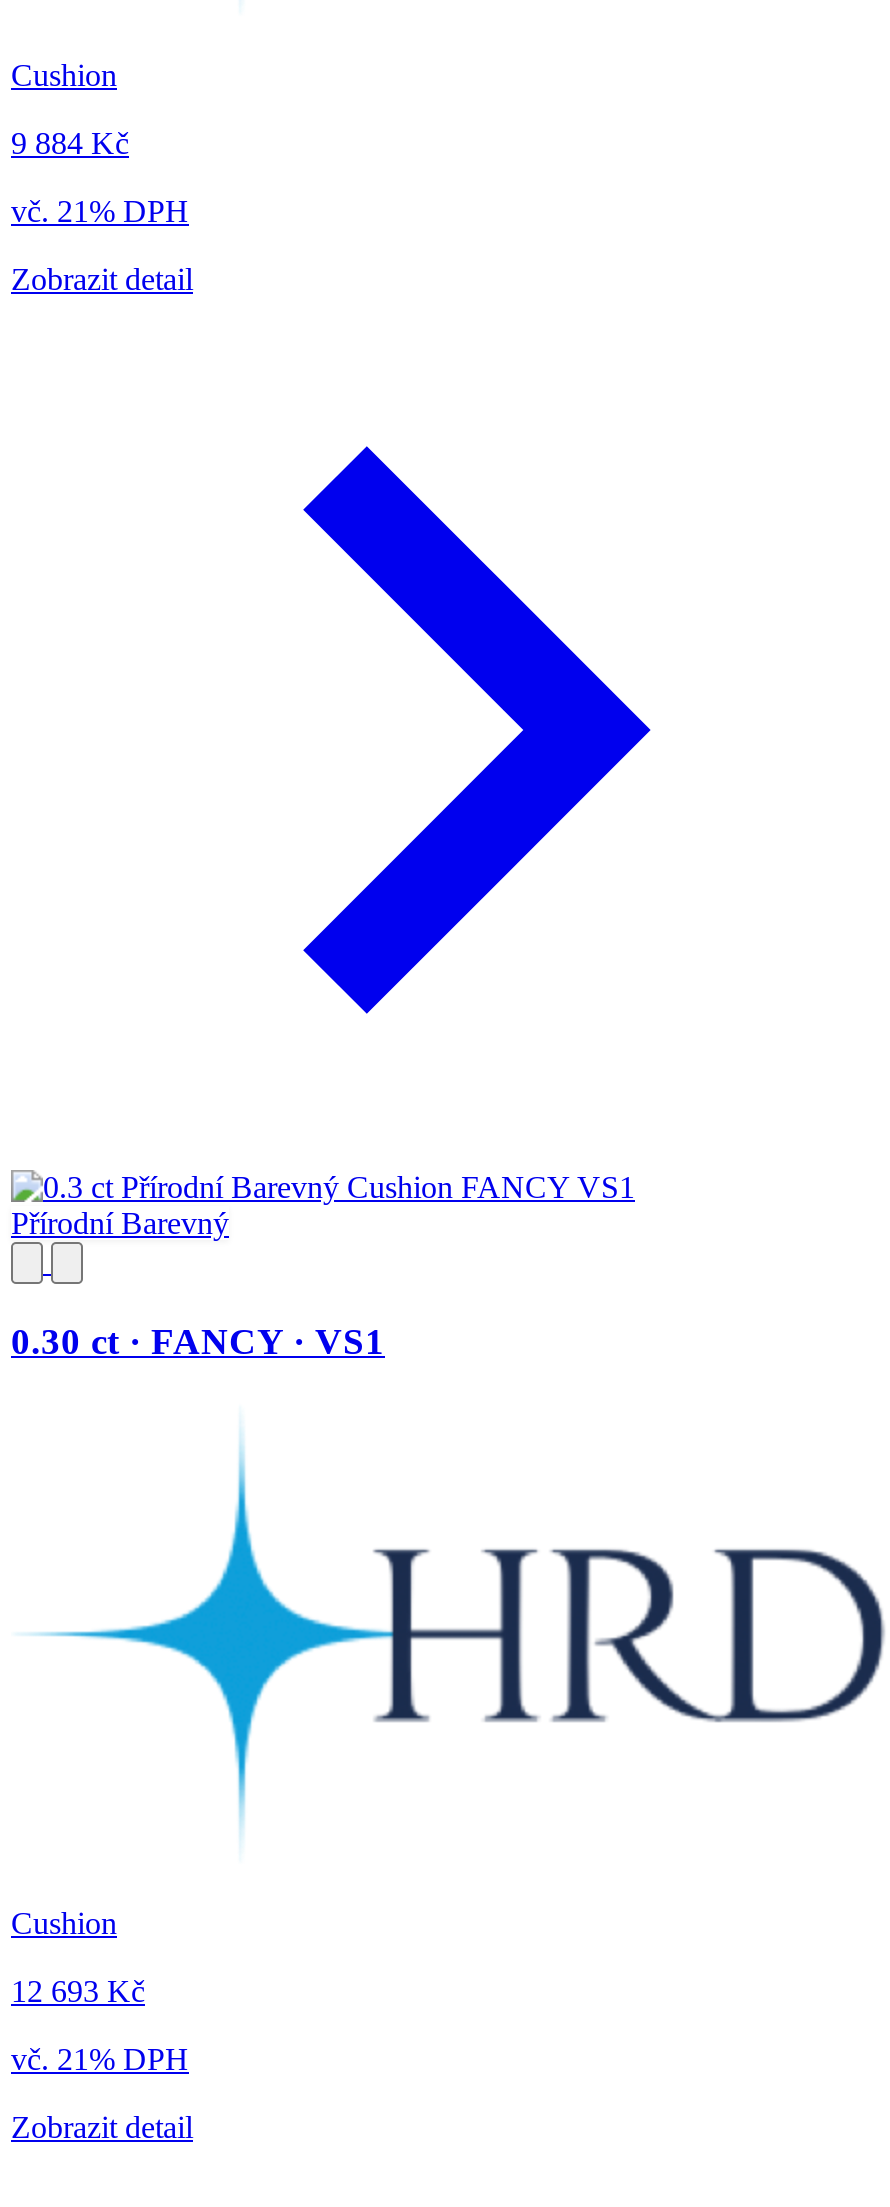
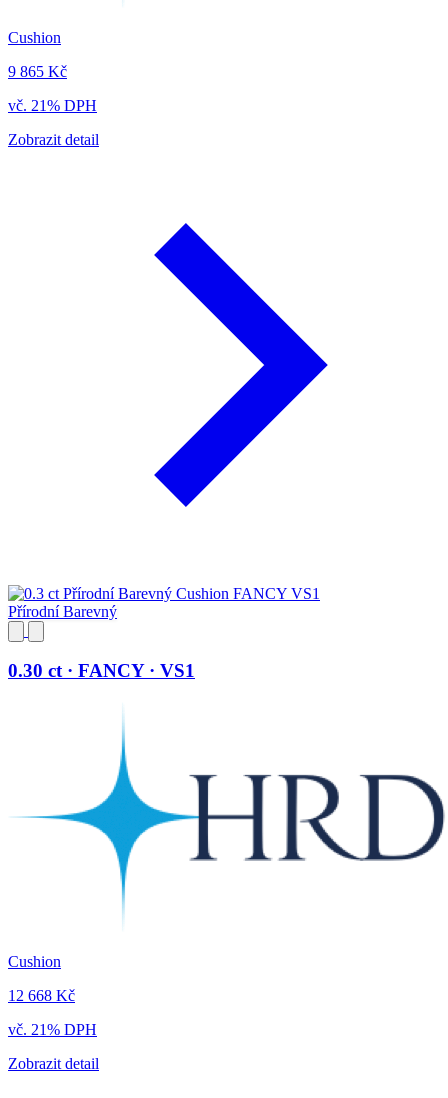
- 9 884 Kč
+ 9 865 Kč

- 12 693 Kč
+ 12 668 Kč
